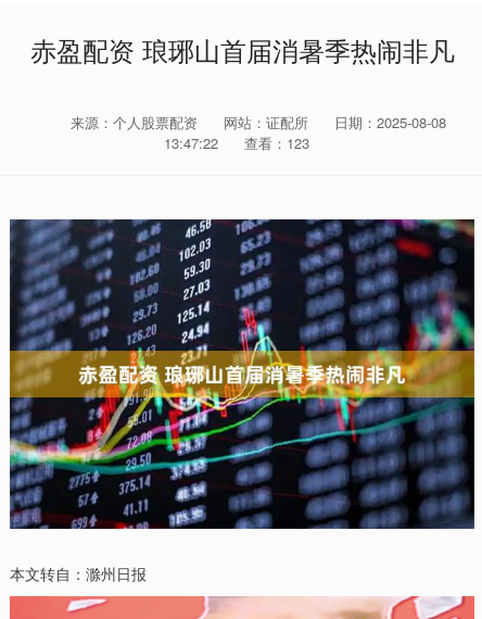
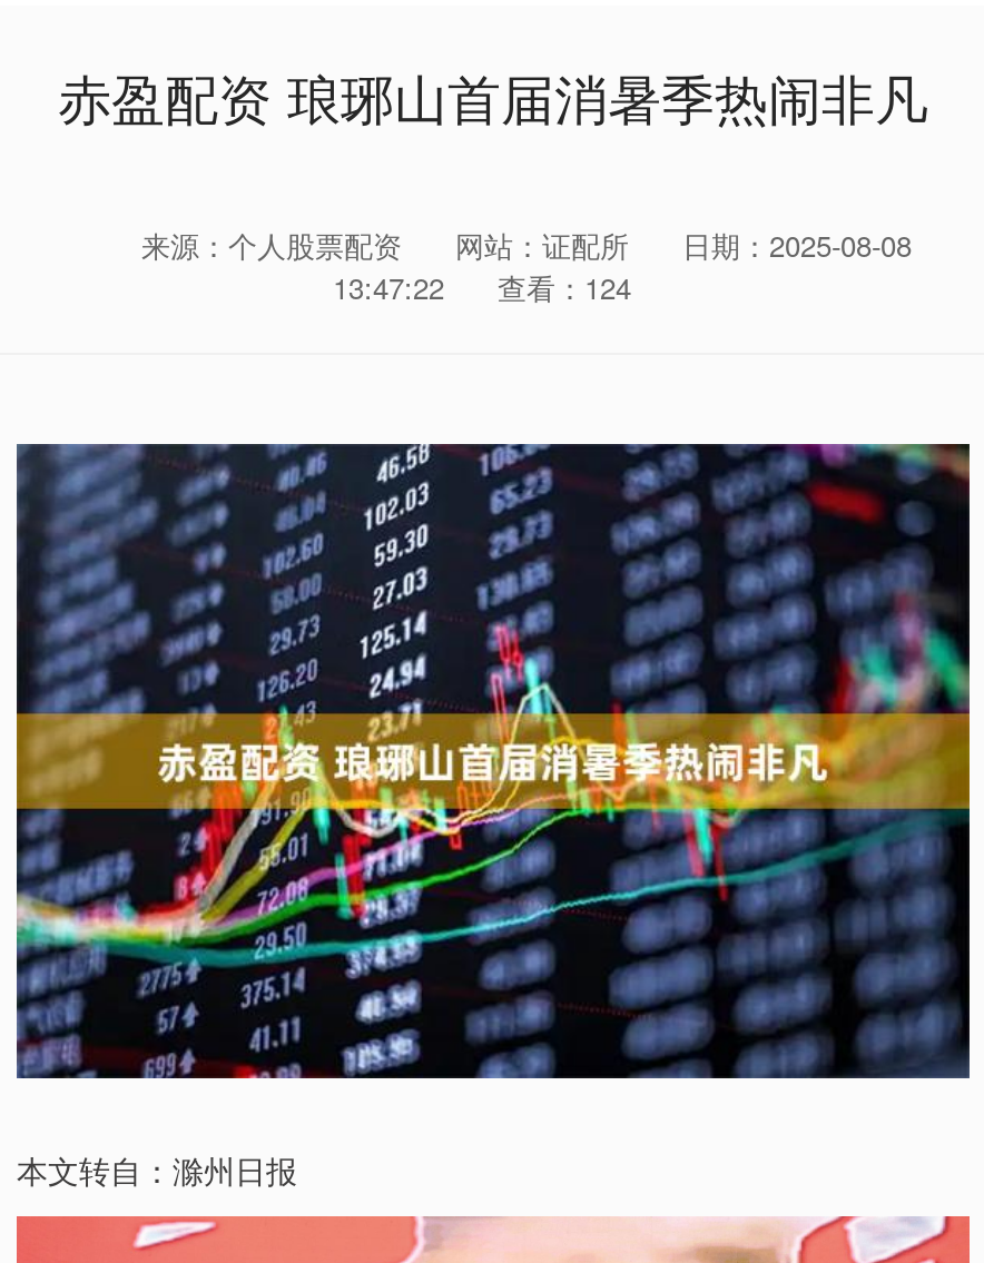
- 13:47:22 查看：123
+ 13:47:22 查看：124
